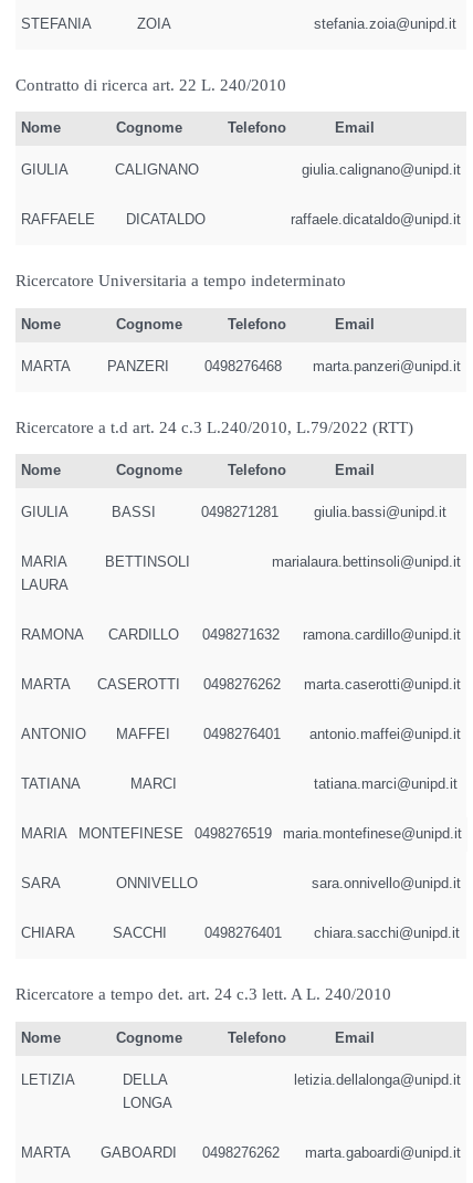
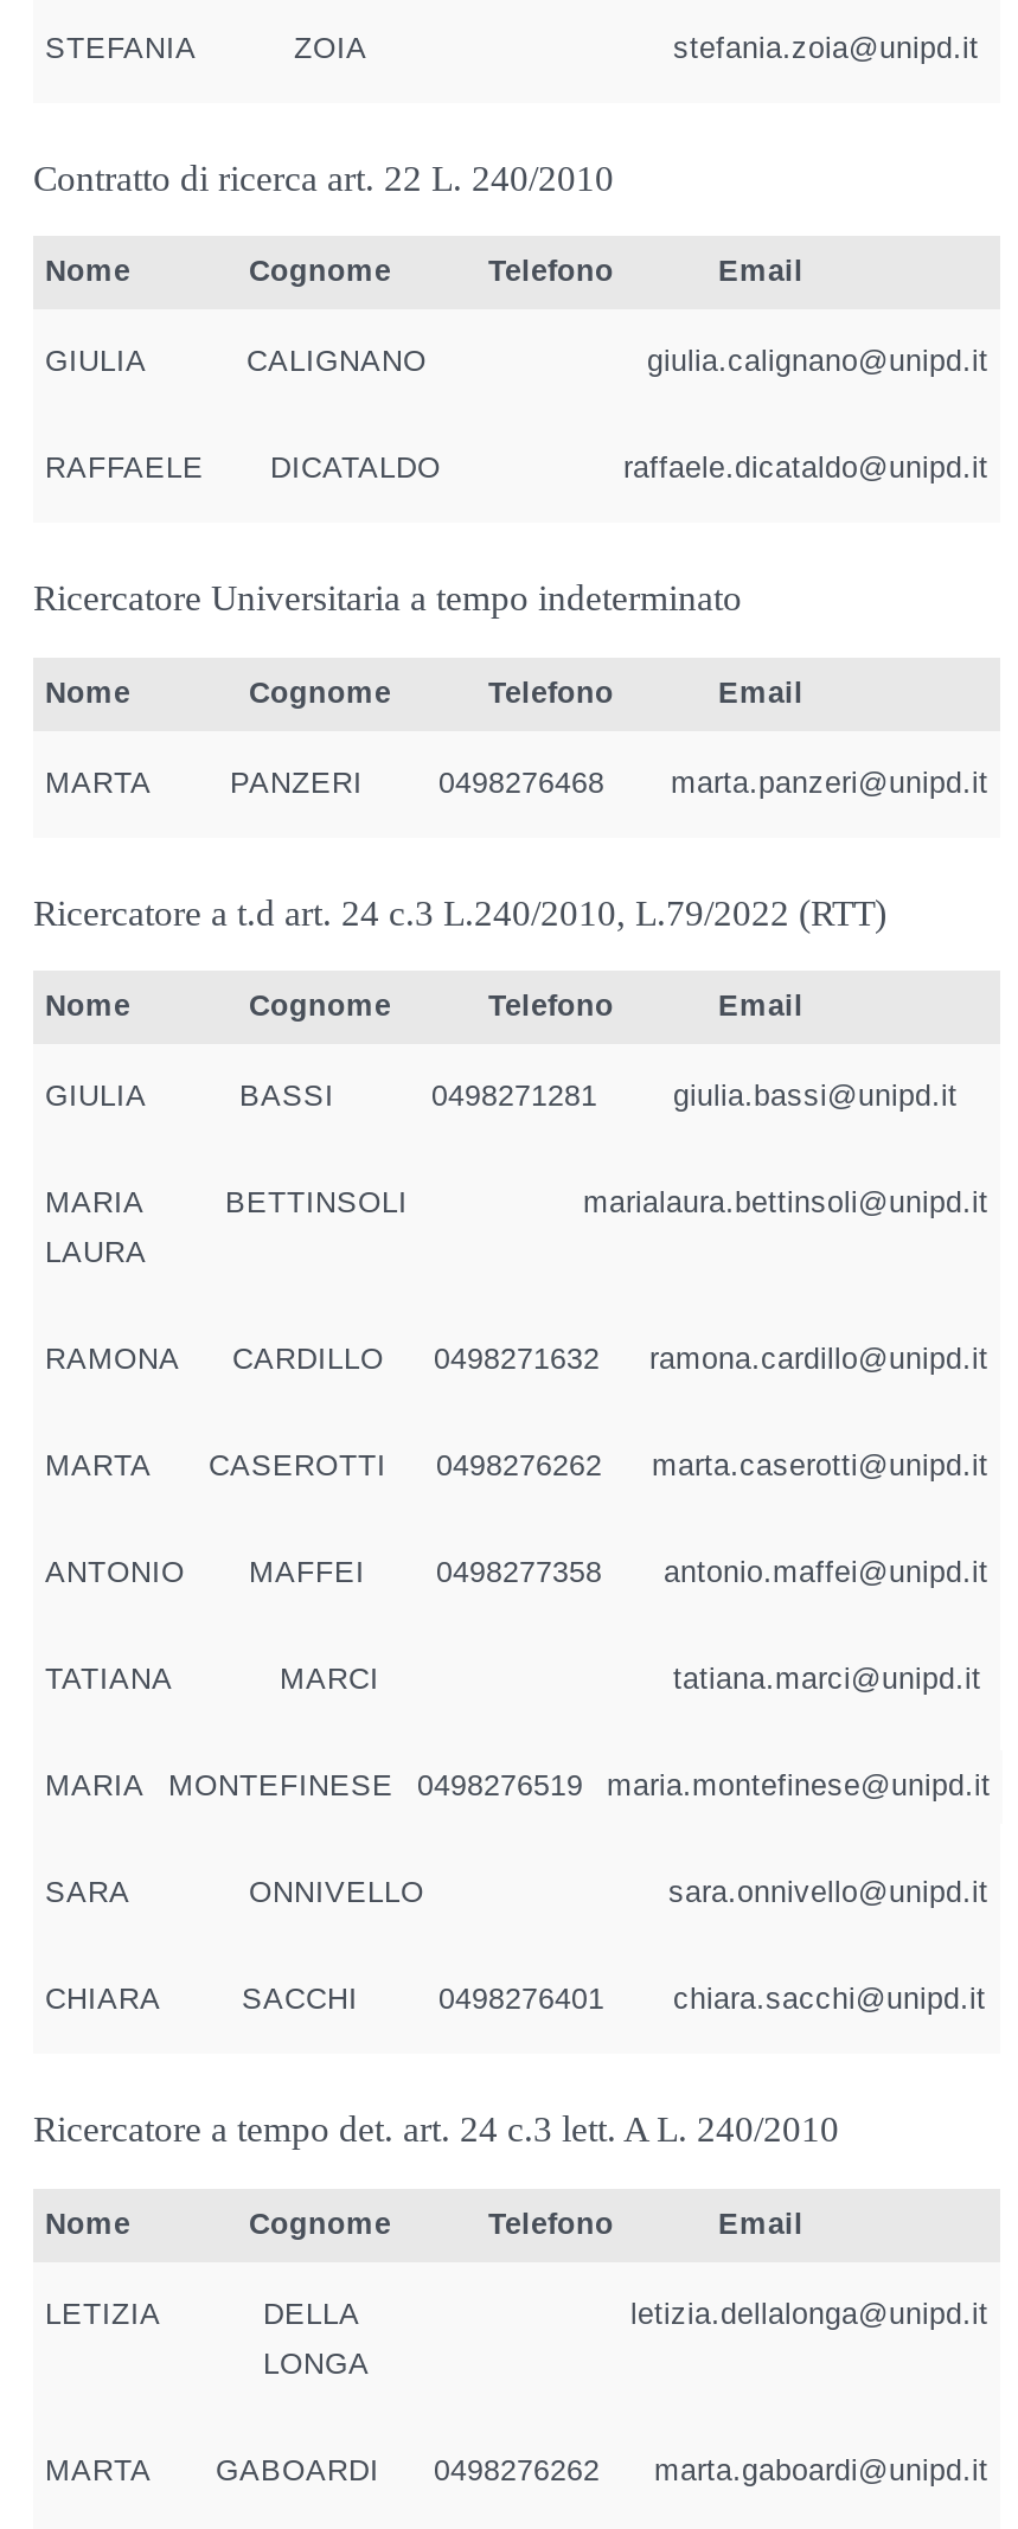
- 0498276401 antonio.maffei@unipd.it
+ 0498277358 antonio.maffei@unipd.it
